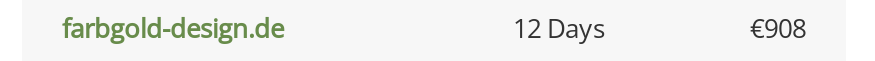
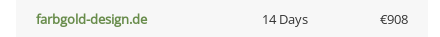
- 12 Days
+ 14 Days
